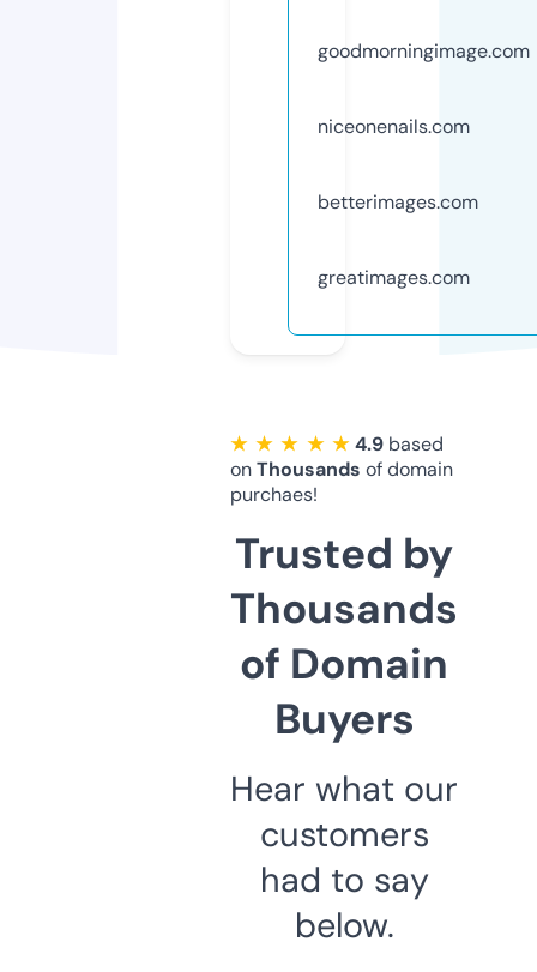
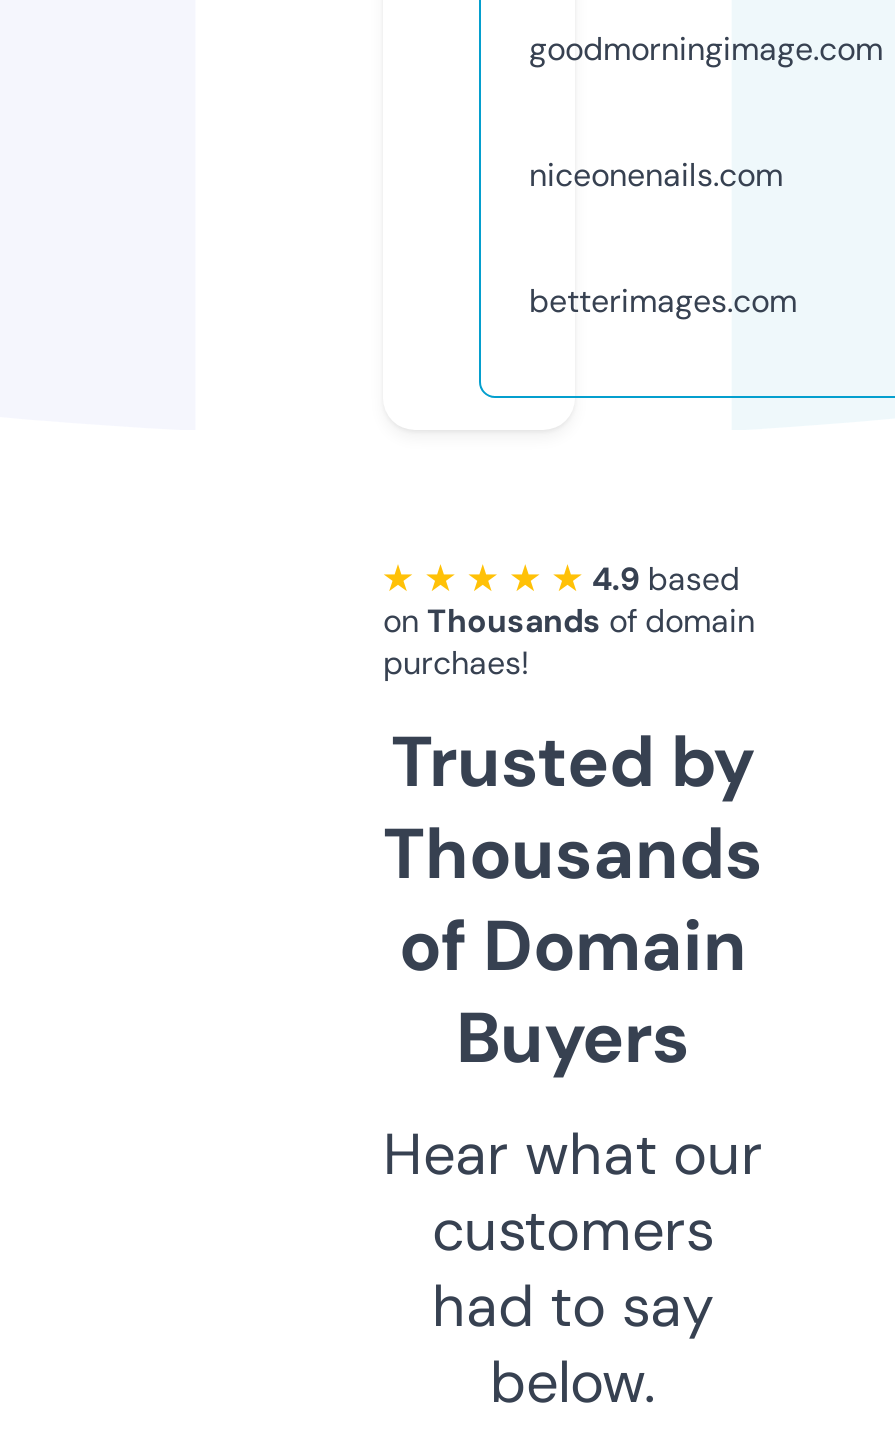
- greatimages.com
